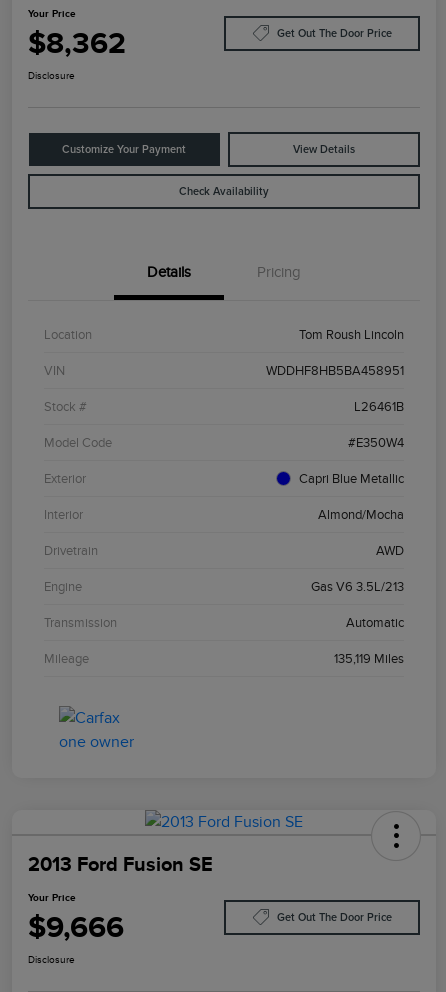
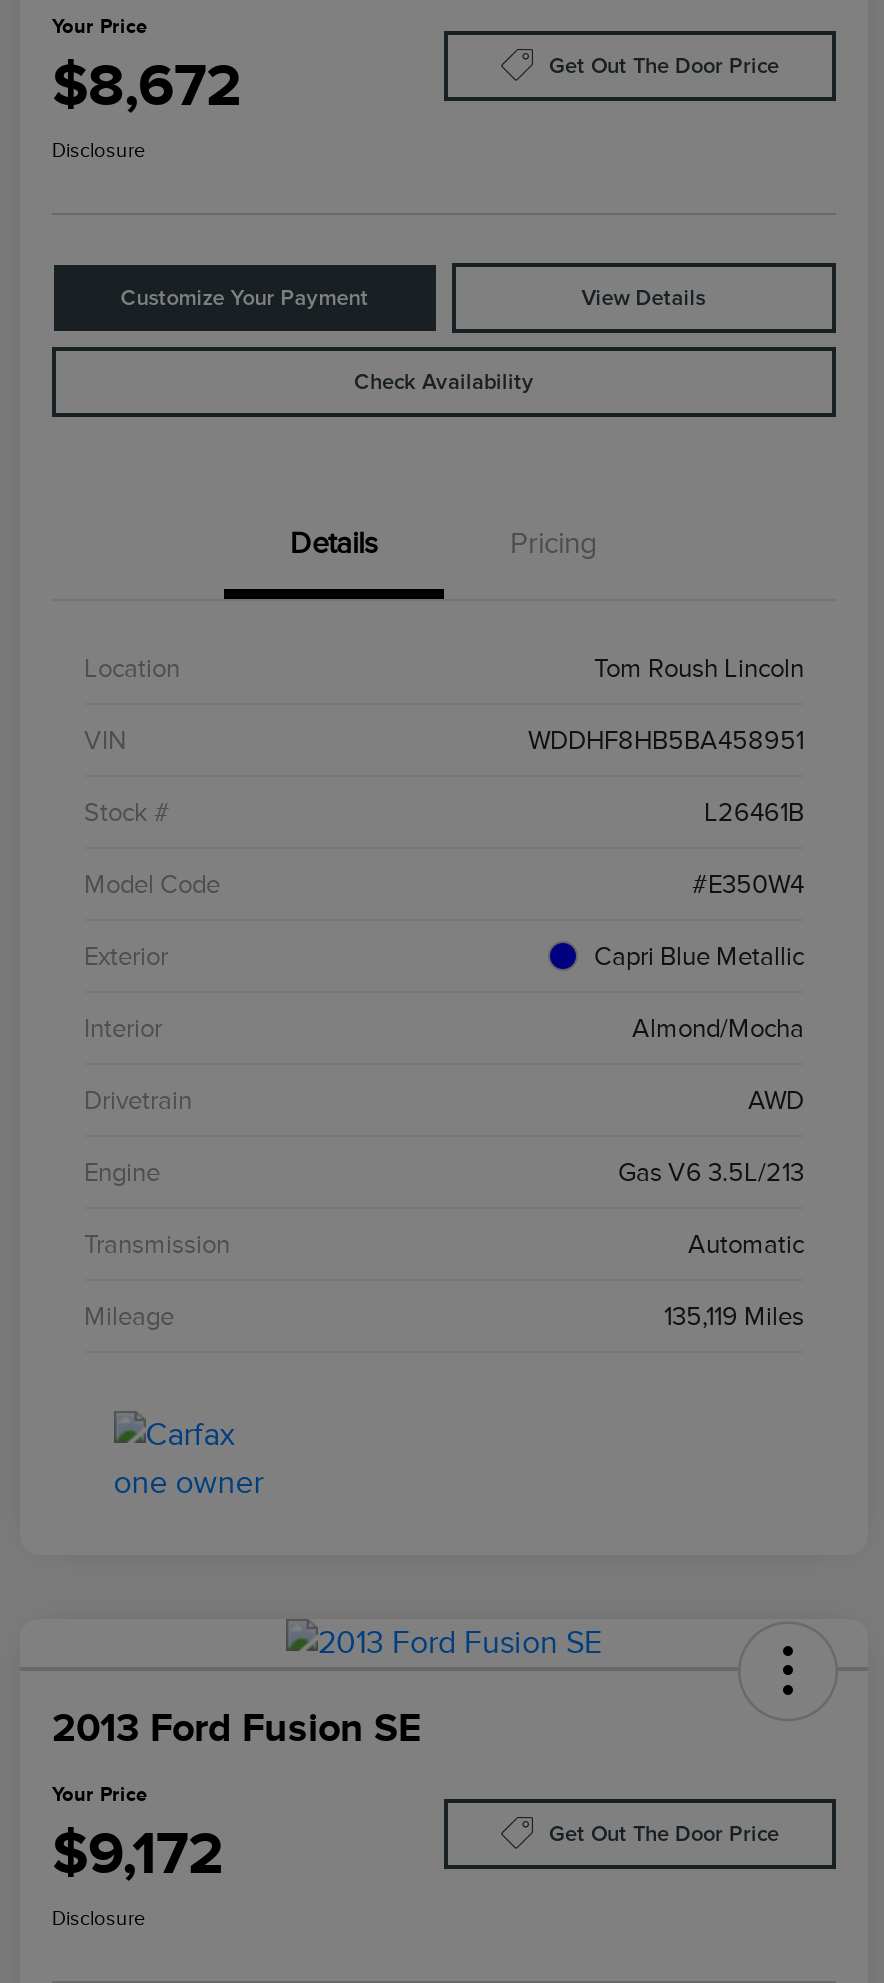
- $8,362
+ $8,672

- $9,666
+ $9,172
